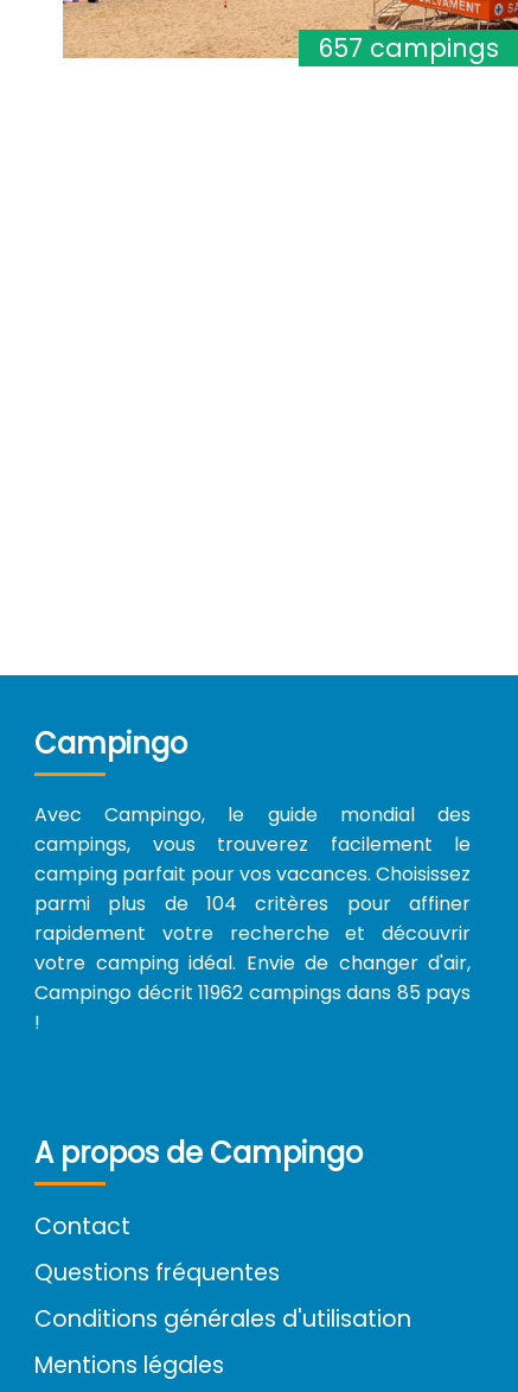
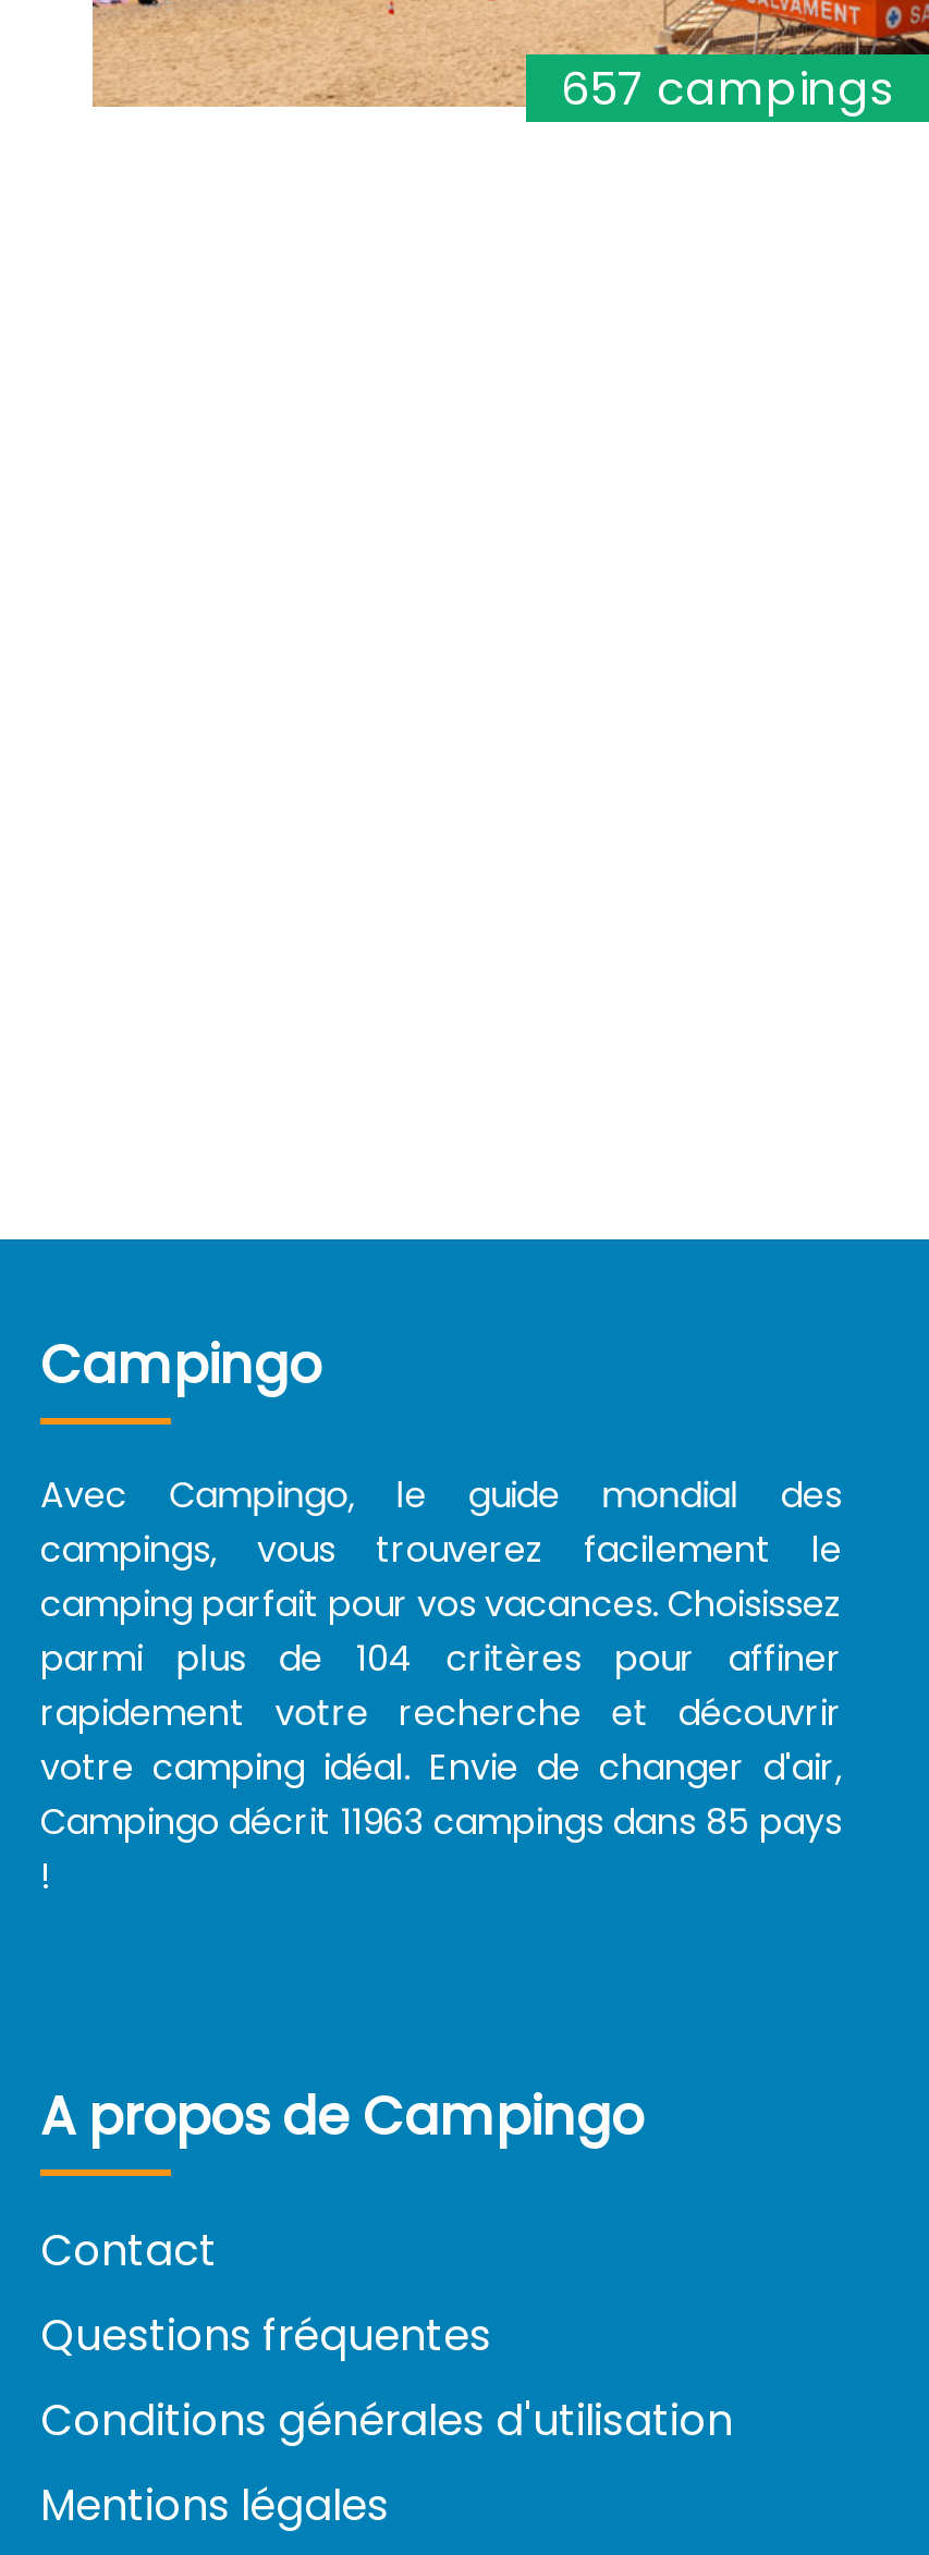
- Campingo décrit 11962 campings dans 85 pays
+ Campingo décrit 11963 campings dans 85 pays
